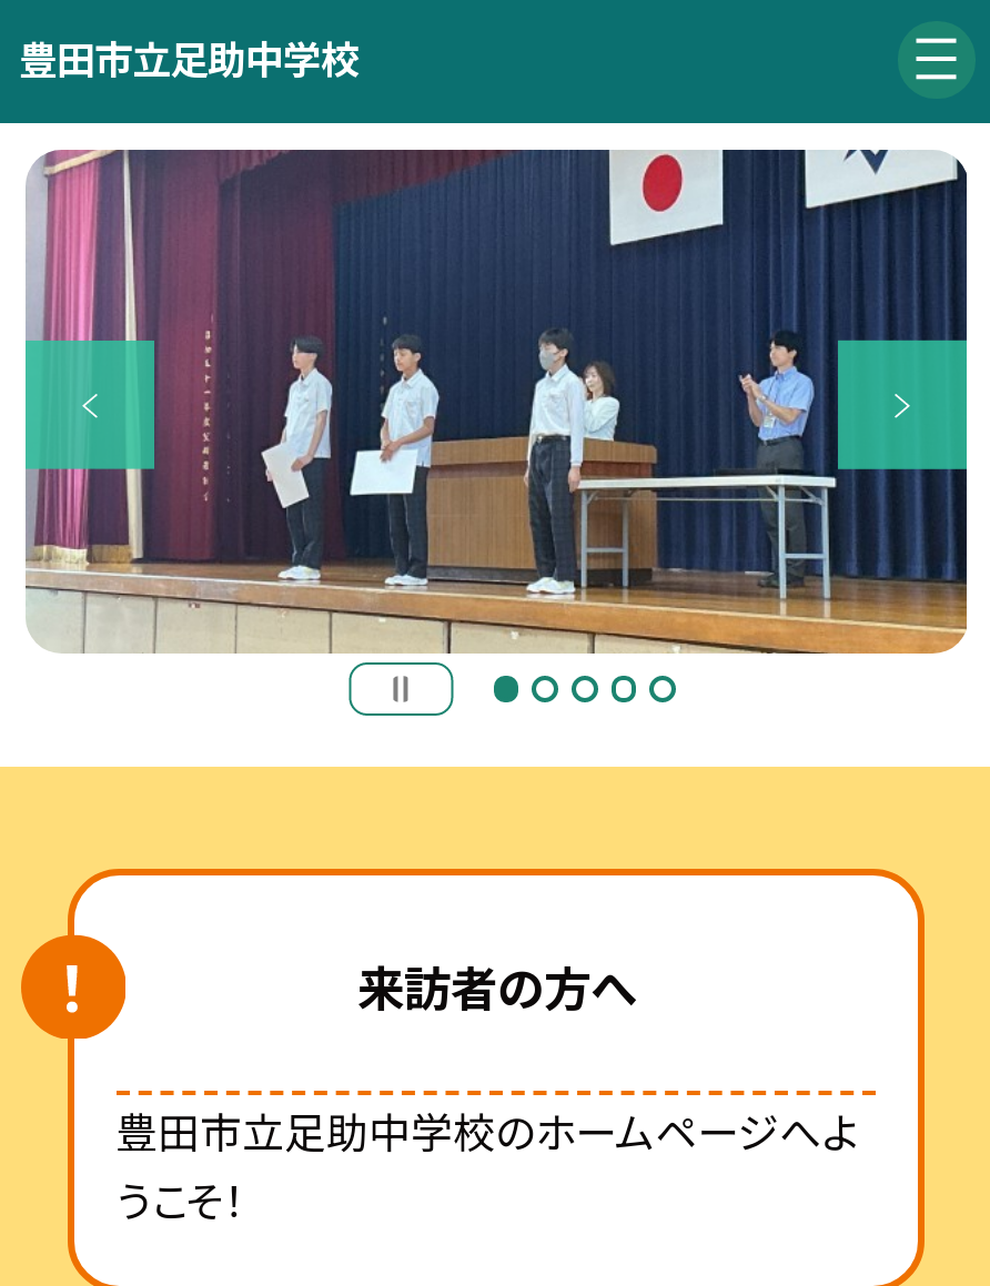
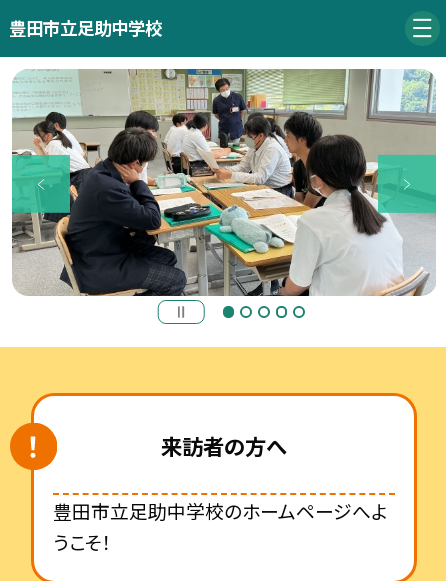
- [image]
+ [image]
